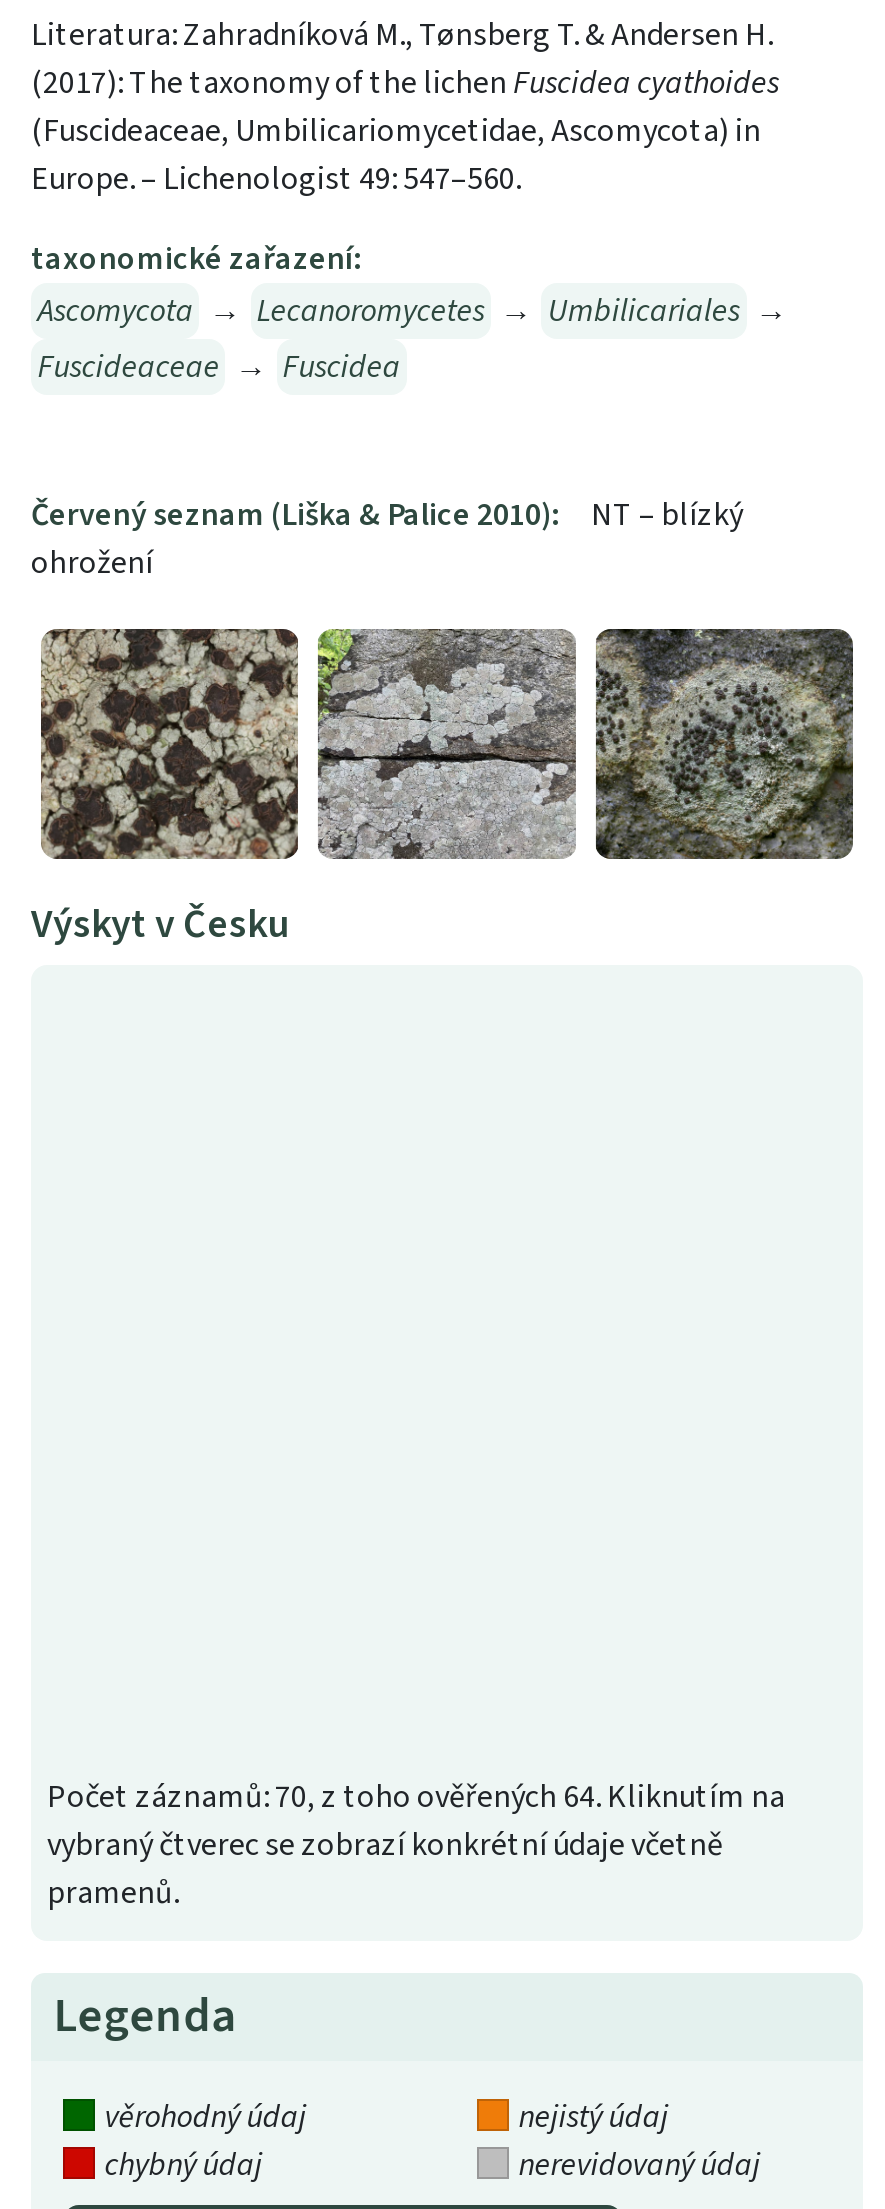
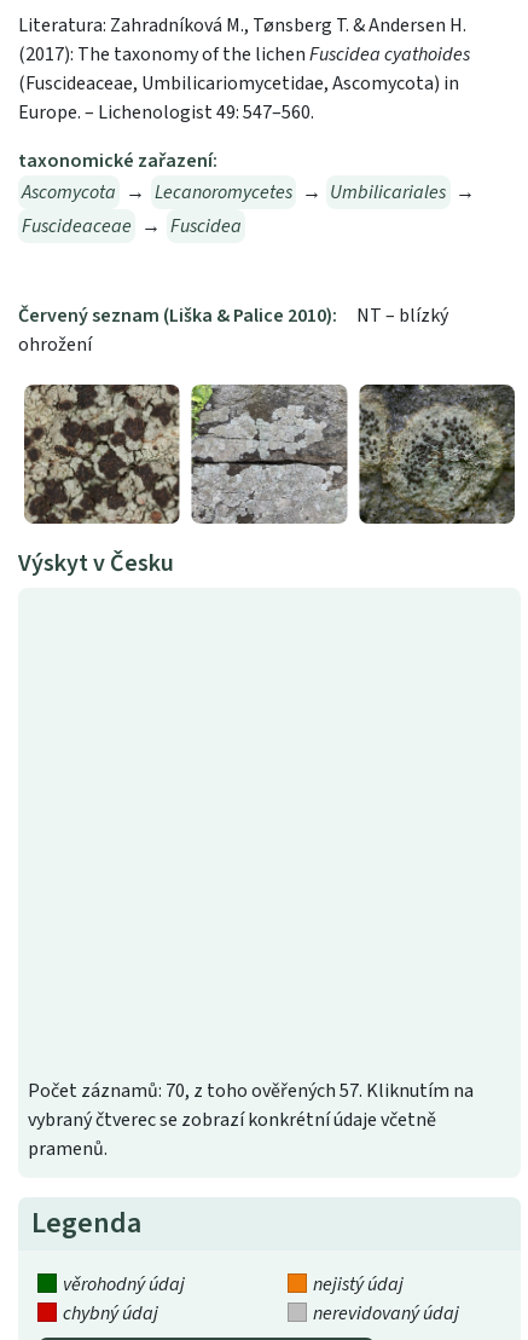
- Počet záznamů: 70, z toho ověřených 64. Kliknutím na
+ Počet záznamů: 70, z toho ověřených 57. Kliknutím na
